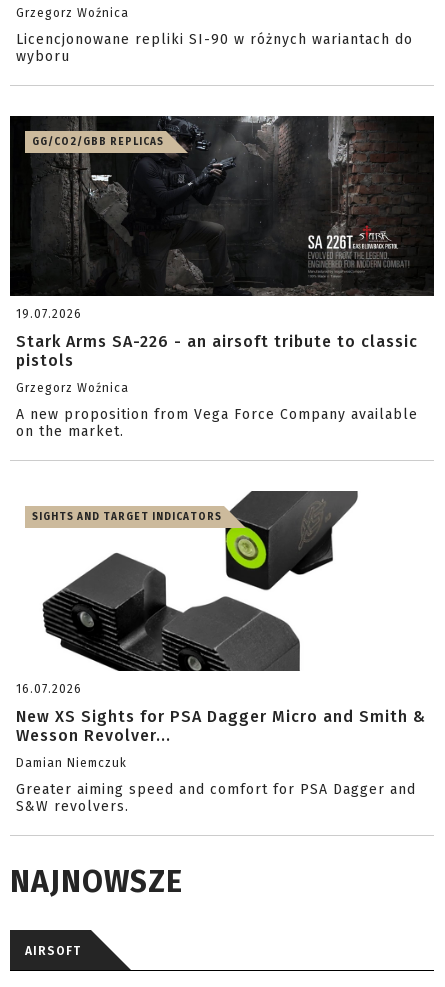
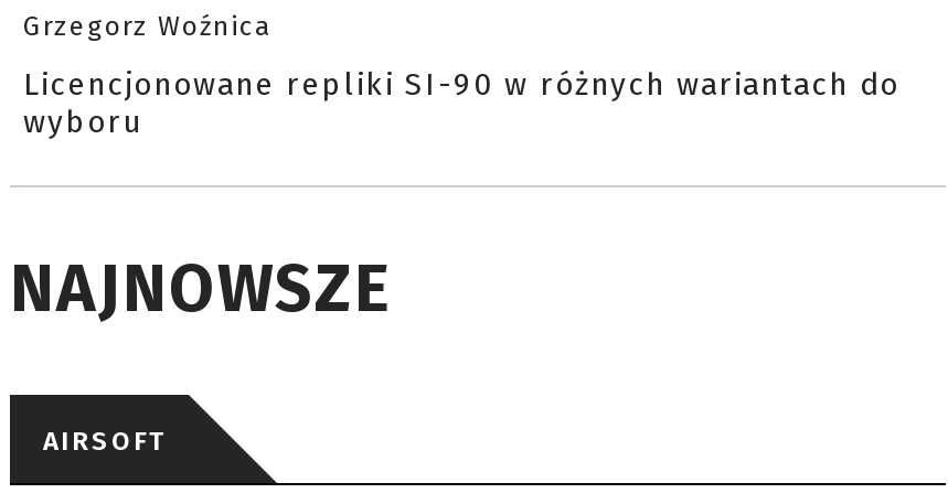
- [image]
- GG/CO2/GBB REPLICAS

- 19.07.2026
- Stark Arms SA-226 - an airsoft tribute to classic
- pistols
- Grzegorz Woźnica
- A new proposition from Vega Force Company available
- on the market.

- [image]
- SIGHTS AND TARGET INDICATORS

- 16.07.2026
- New XS Sights for PSA Dagger Micro and Smith &
- Wesson Revolver...
- Damian Niemczuk
- Greater aiming speed and comfort for PSA Dagger and
- S&W revolvers.
